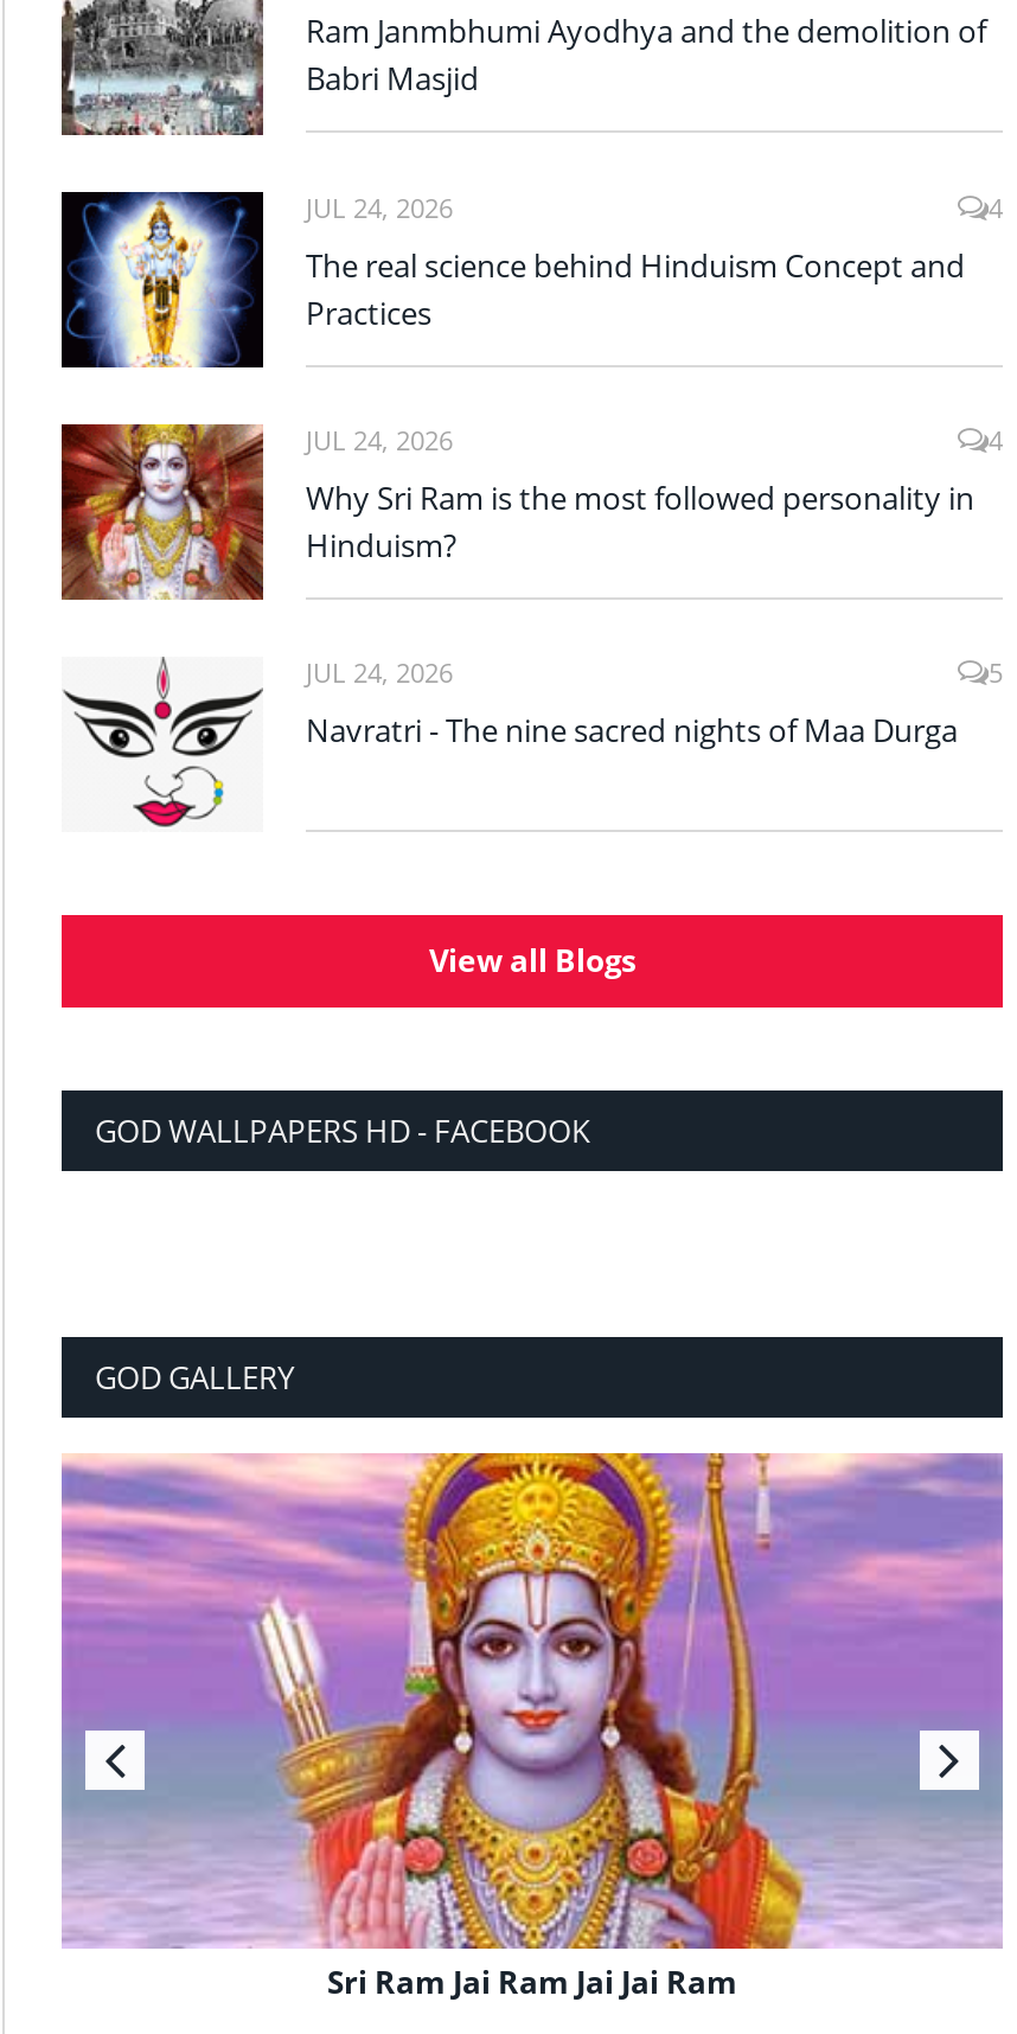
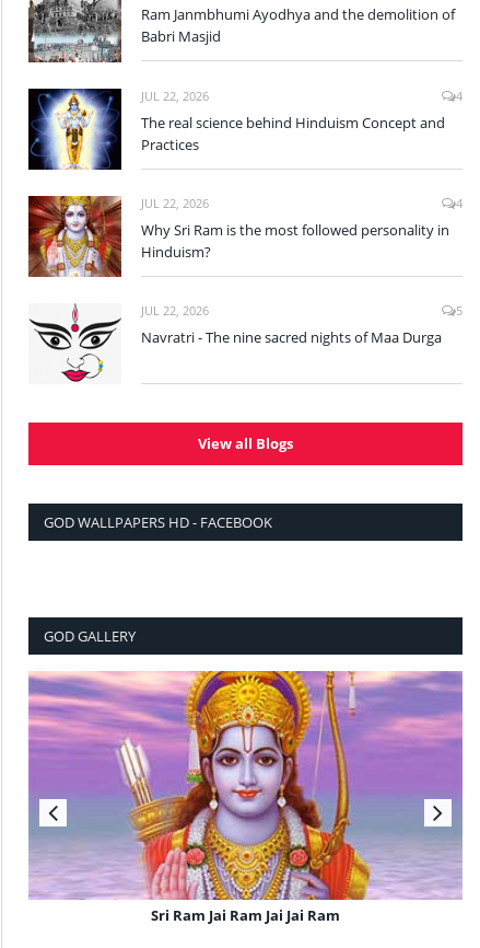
- JUL 24, 2026
+ JUL 22, 2026

- JUL 24, 2026
+ JUL 22, 2026

- JUL 24, 2026
+ JUL 22, 2026
